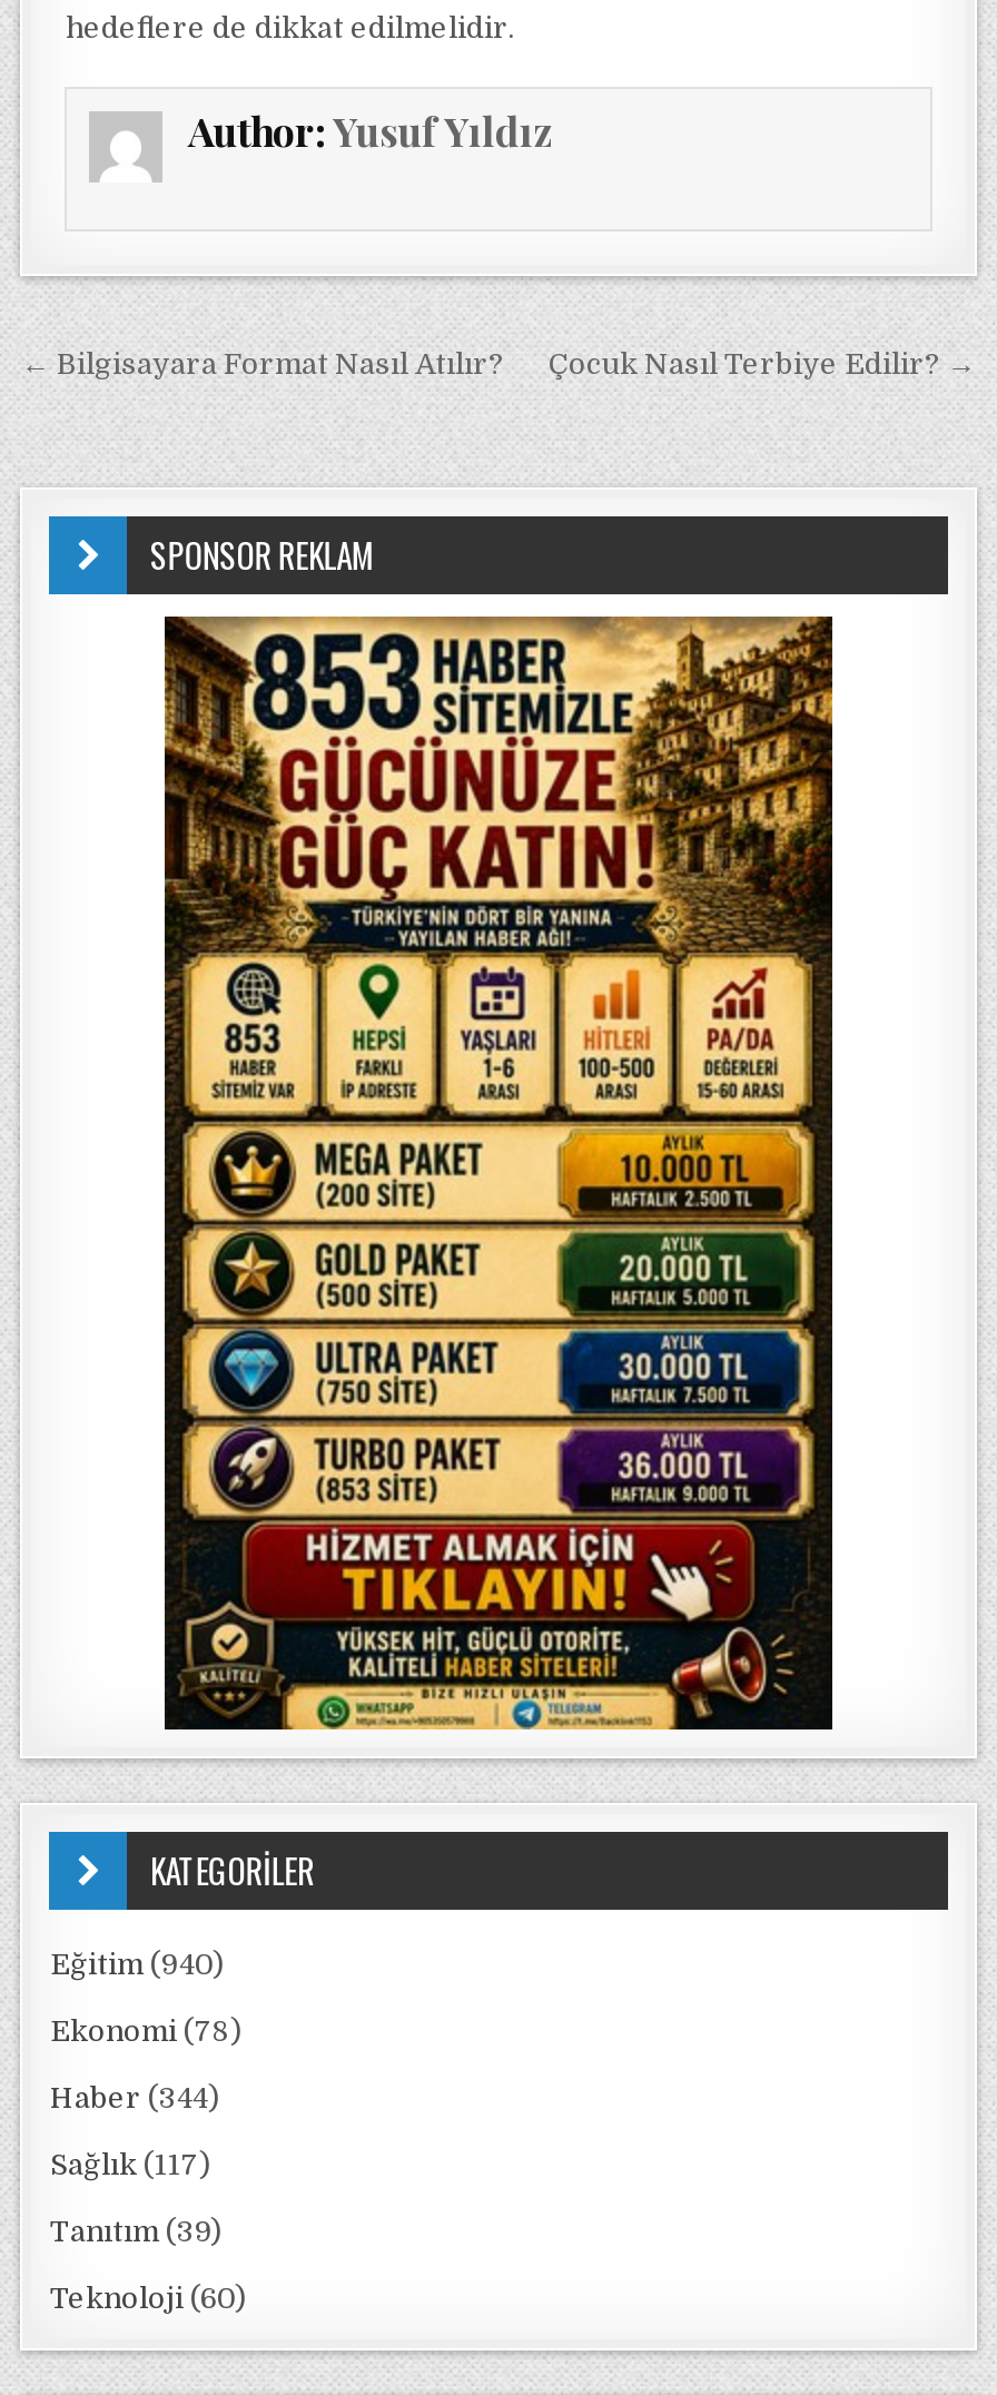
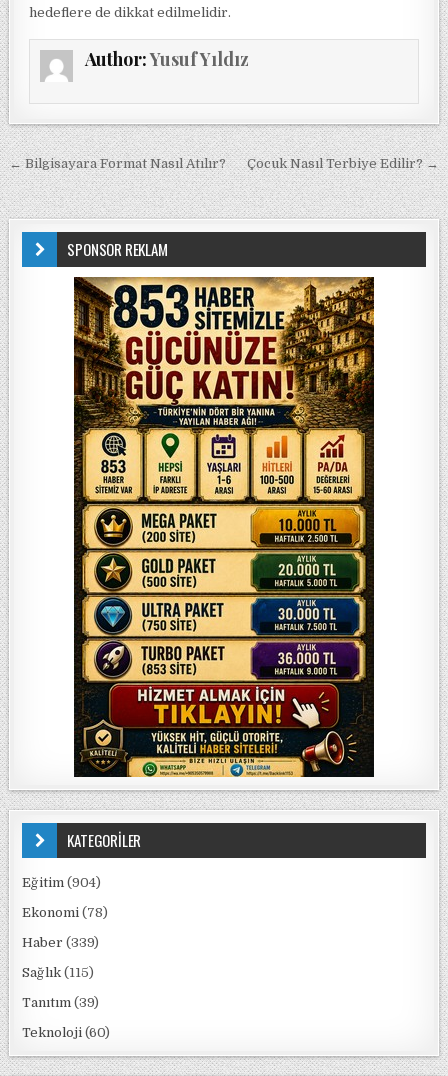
- Eğitim (940)
+ Eğitim (904)

- Haber (344)
+ Haber (339)

- Sağlık (117)
+ Sağlık (115)
